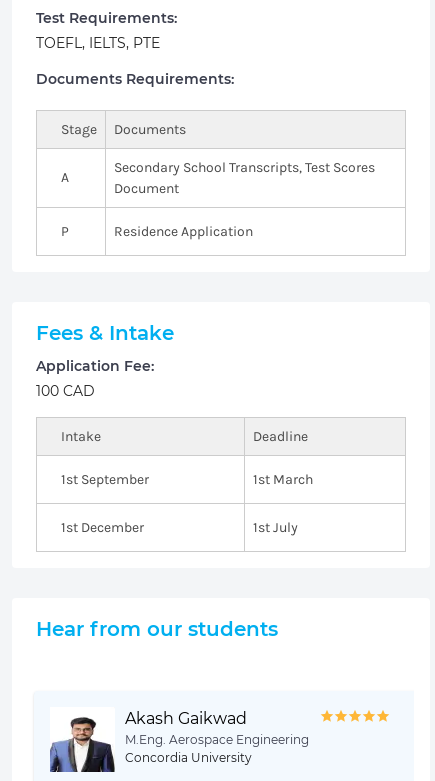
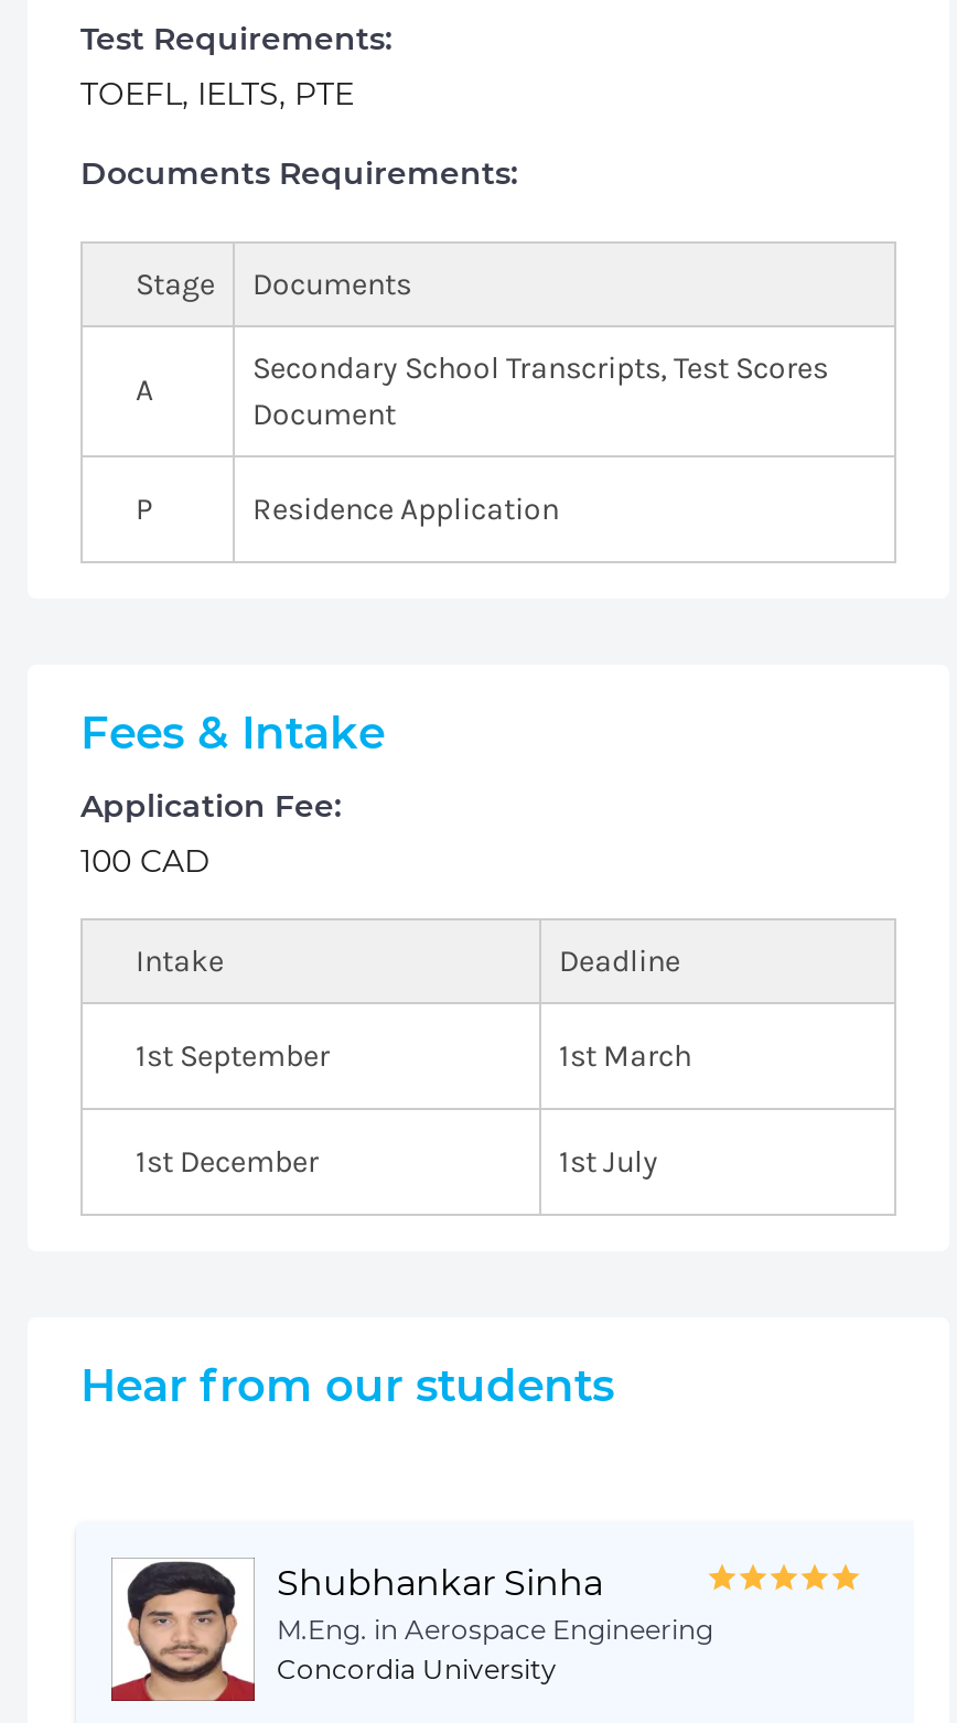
- [image]
- Akash Gaikwad
- M.Eng. Aerospace Engineering
+ [image]
+ Shubhankar Sinha
+ M.Eng. in Aerospace Engineering
